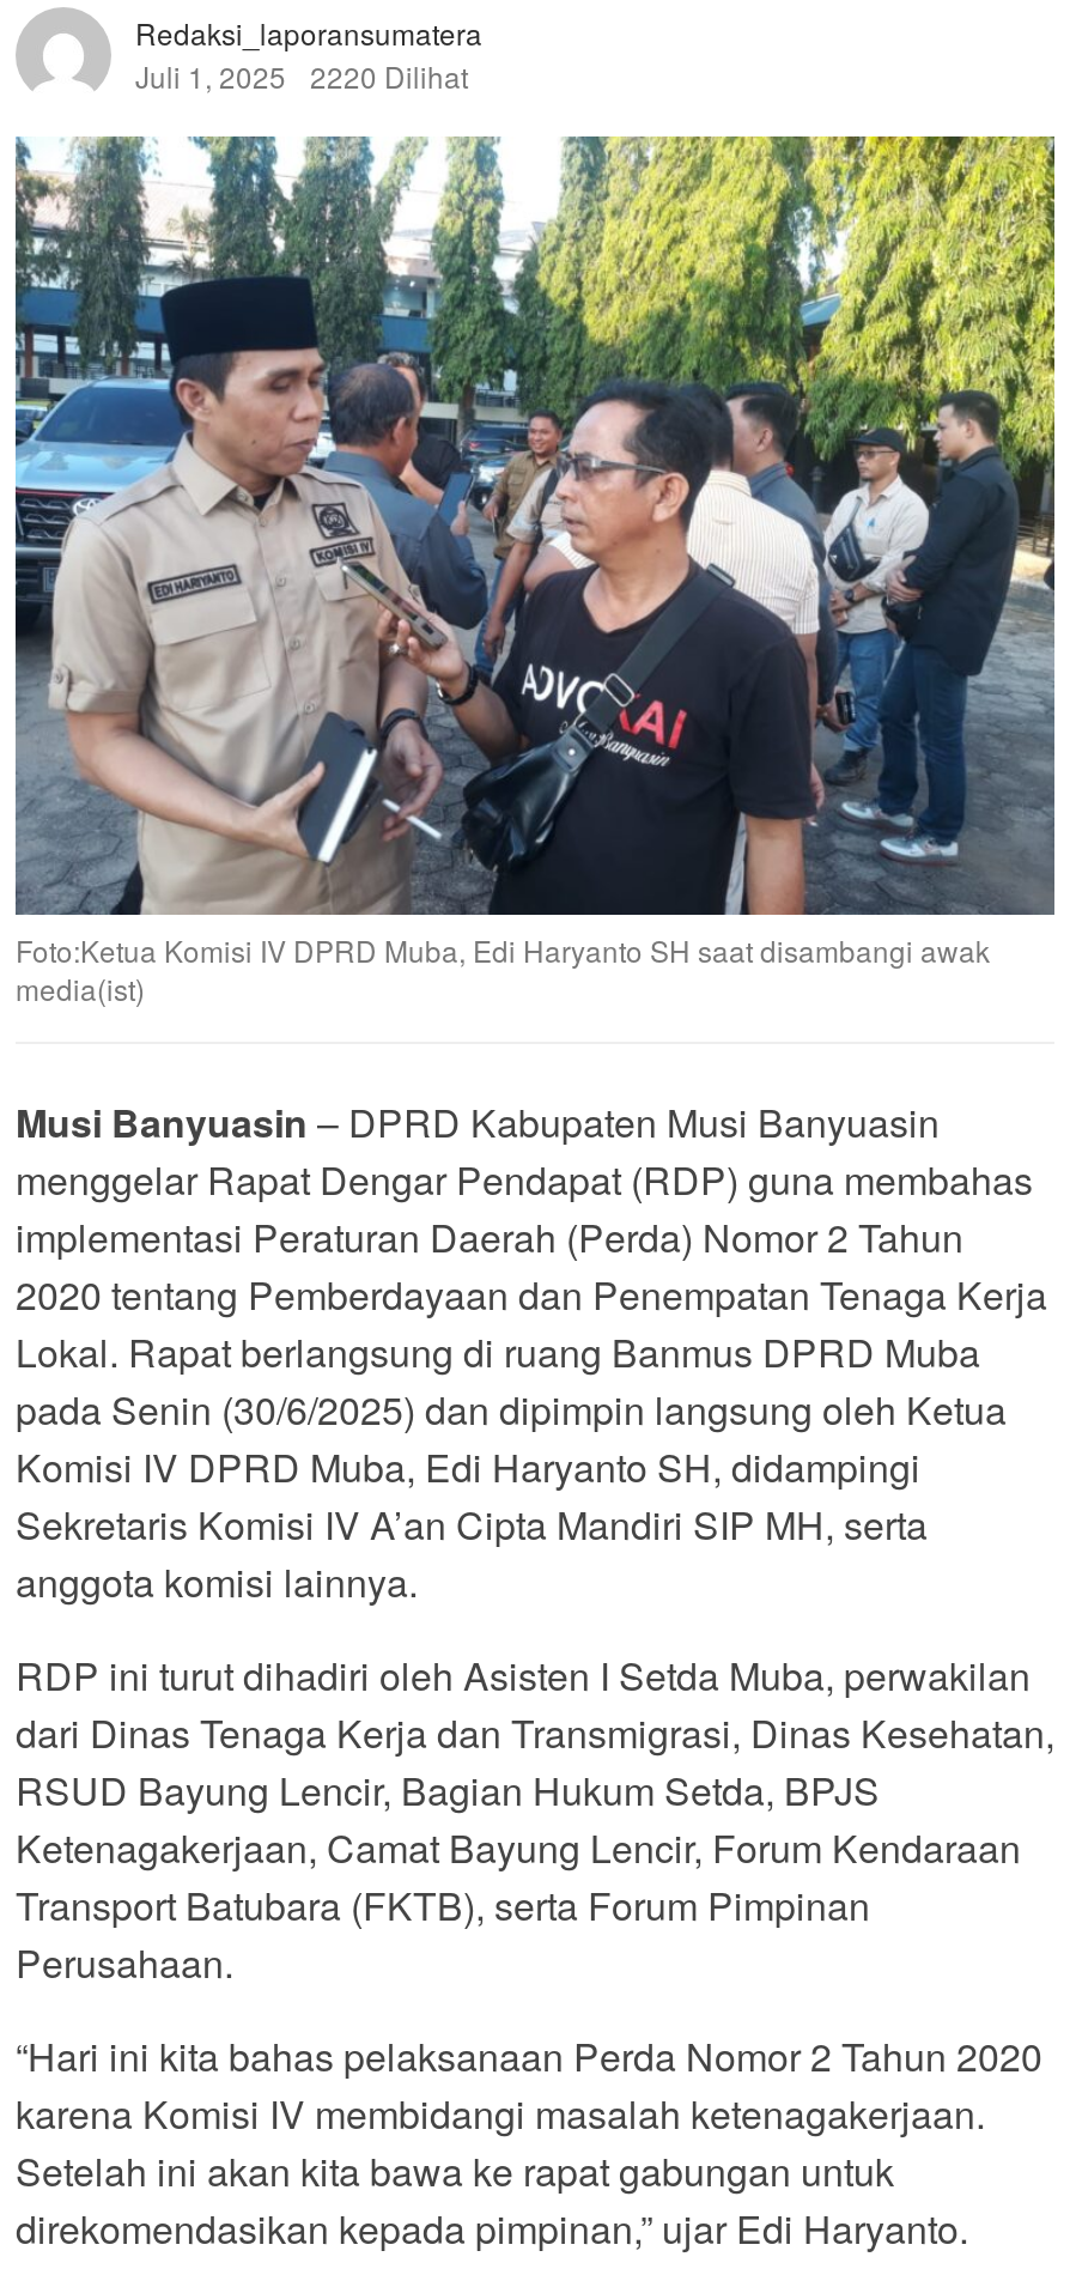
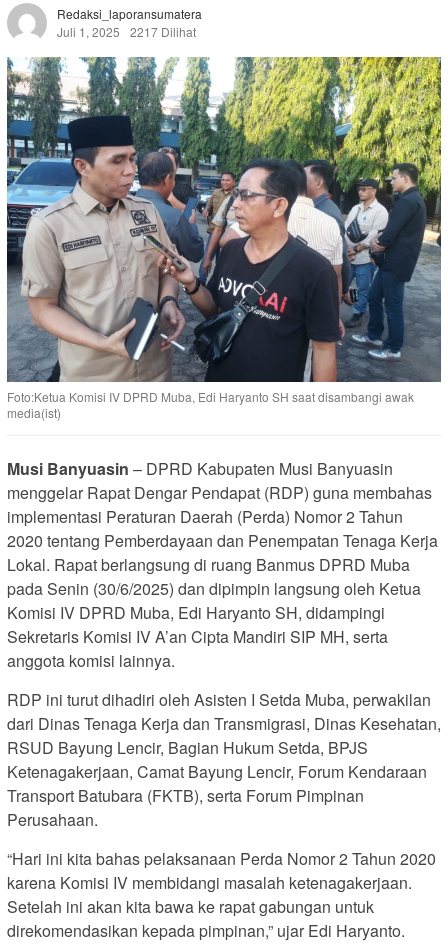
- Juli 1, 2025 2220 Dilihat
+ Juli 1, 2025 2217 Dilihat
